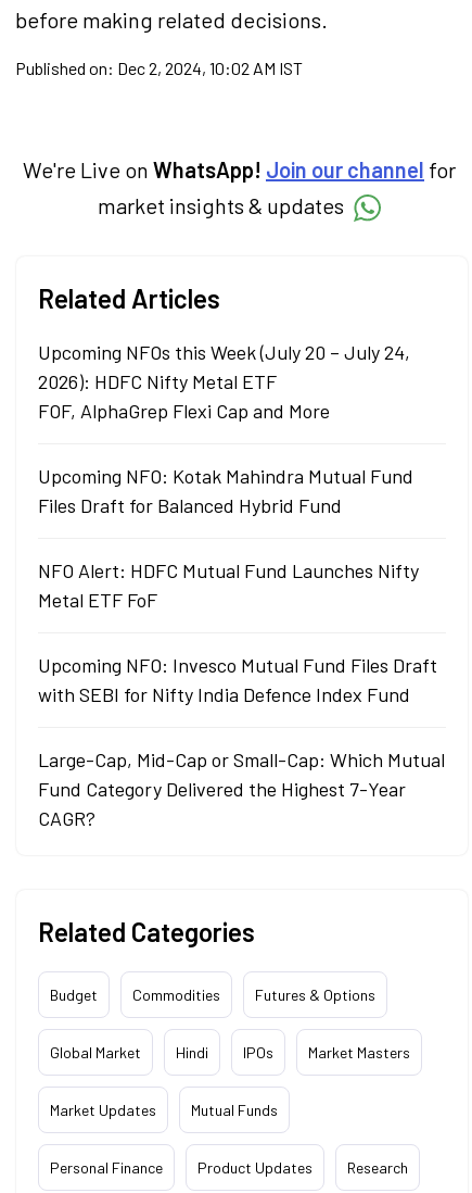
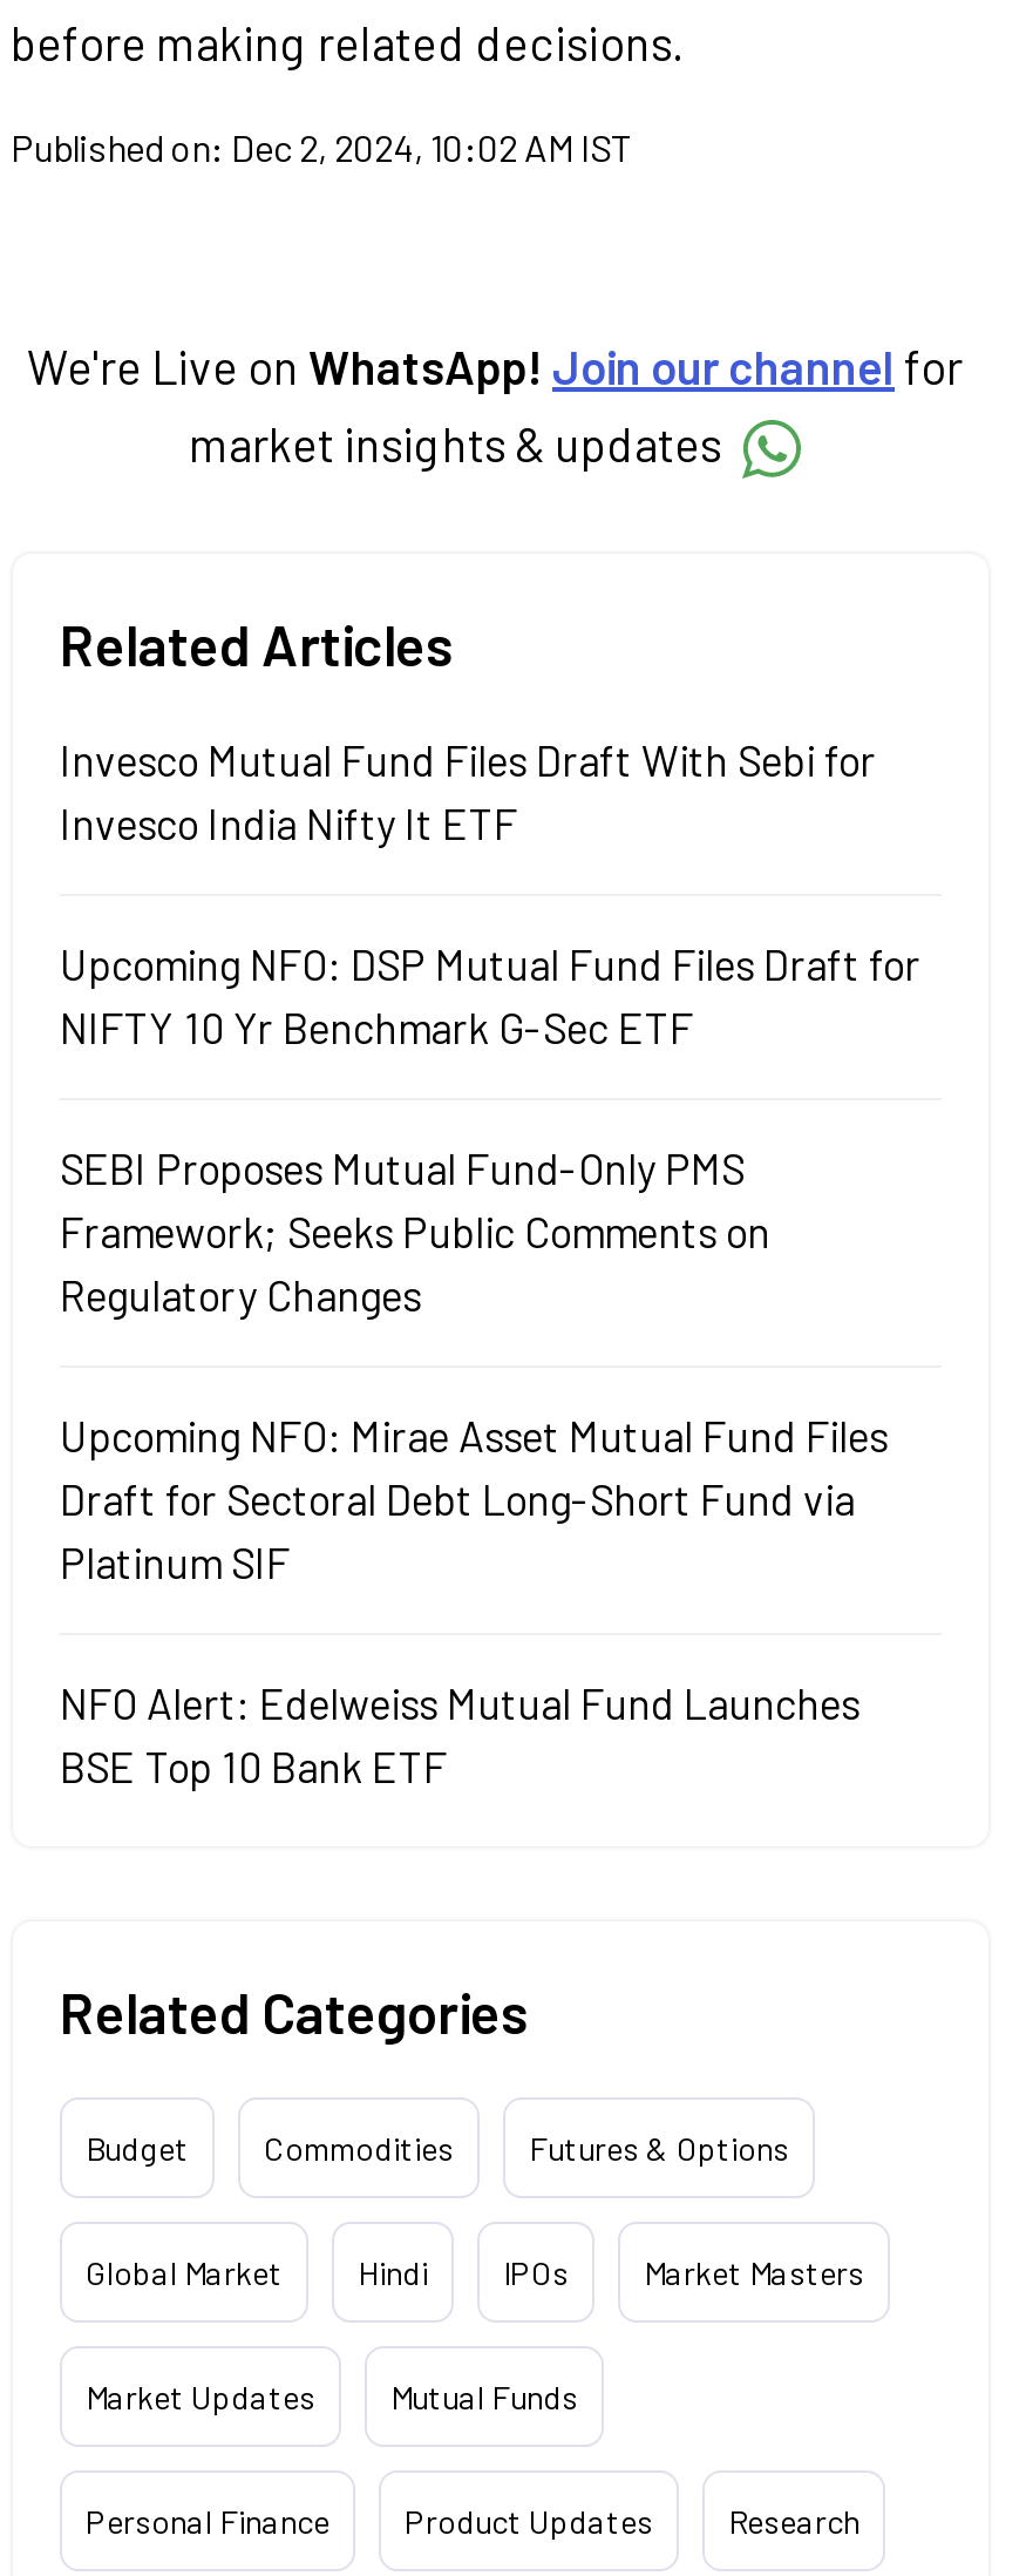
- Upcoming NFOs this Week (July 20 – July 24,
- 2026): HDFC Nifty Metal ETF
- FOF, AlphaGrep Flexi Cap and More
+ Invesco Mutual Fund Files Draft With Sebi for
+ Invesco India Nifty It ETF

- Upcoming NFO: Kotak Mahindra Mutual Fund
- Files Draft for Balanced Hybrid Fund
+ Upcoming NFO: DSP Mutual Fund Files Draft for
+ NIFTY 10 Yr Benchmark G-Sec ETF

- NFO Alert: HDFC Mutual Fund Launches Nifty
- Metal ETF FoF
+ SEBI Proposes Mutual Fund-Only PMS
+ Framework; Seeks Public Comments on
+ Regulatory Changes

- Upcoming NFO: Invesco Mutual Fund Files Draft
- with SEBI for Nifty India Defence Index Fund
+ Upcoming NFO: Mirae Asset Mutual Fund Files
+ Draft for Sectoral Debt Long-Short Fund via
+ Platinum SIF

- Large-Cap, Mid-Cap or Small-Cap: Which Mutual
- Fund Category Delivered the Highest 7-Year
- CAGR?
+ NFO Alert: Edelweiss Mutual Fund Launches
+ BSE Top 10 Bank ETF
